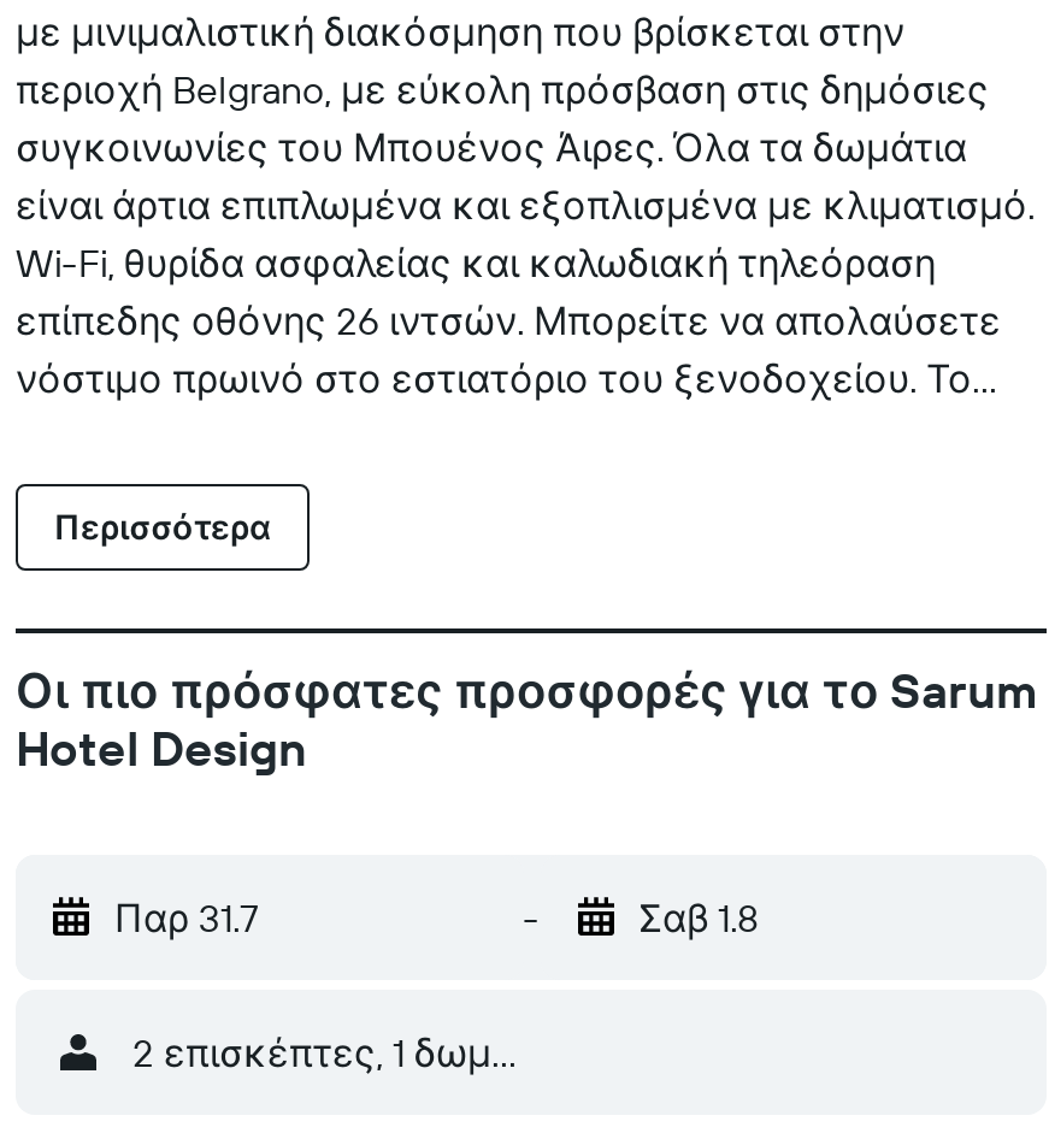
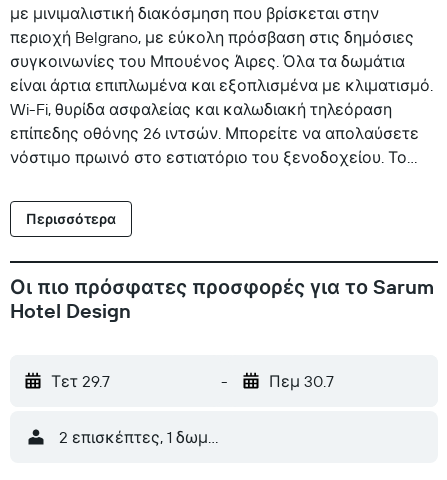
- Παρ 31.7
+ Τετ 29.7

- Σαβ 1.8
+ Πεμ 30.7
